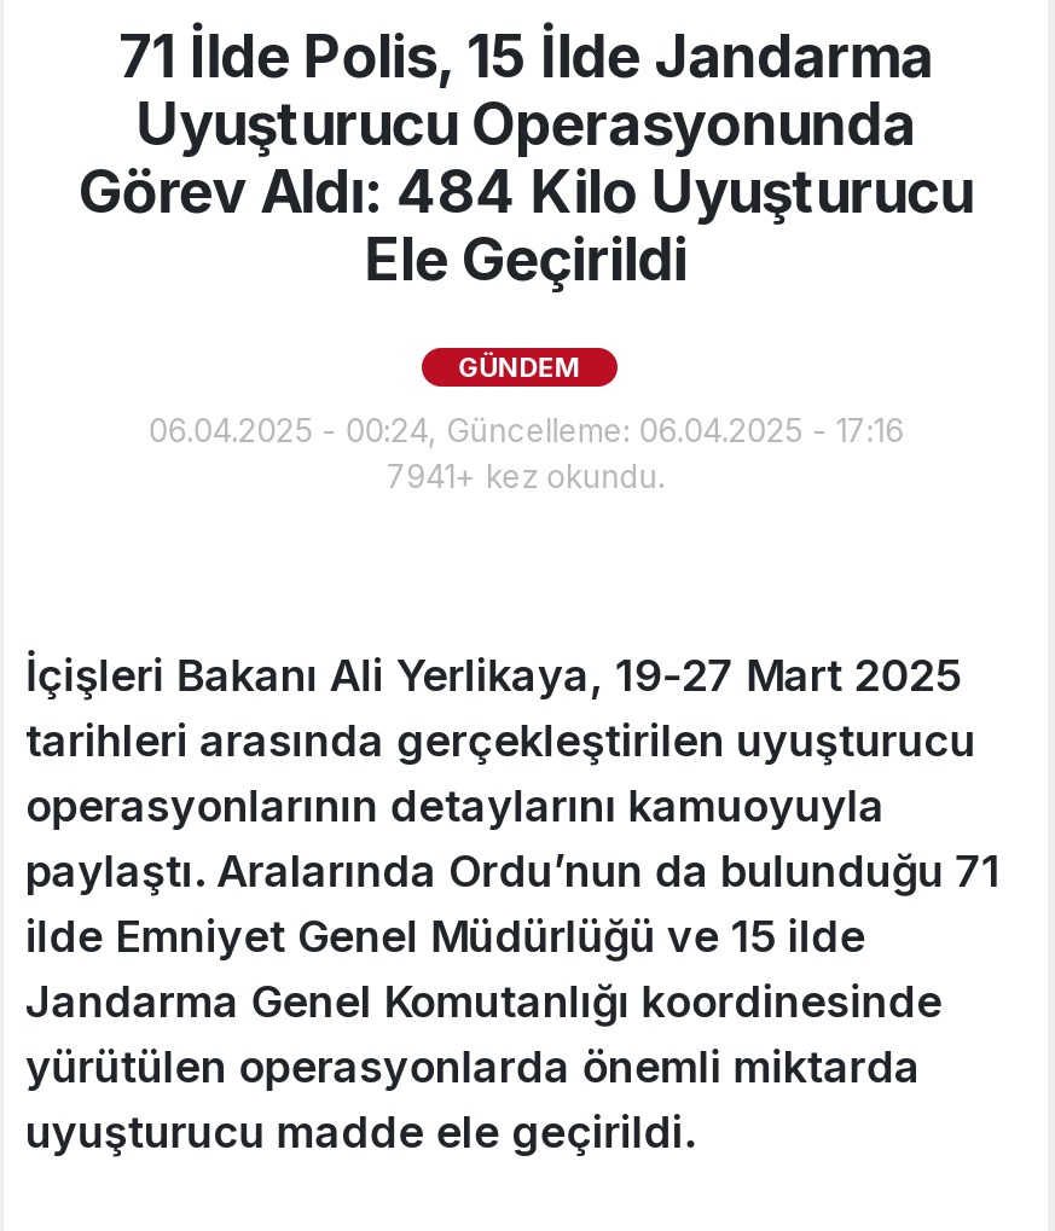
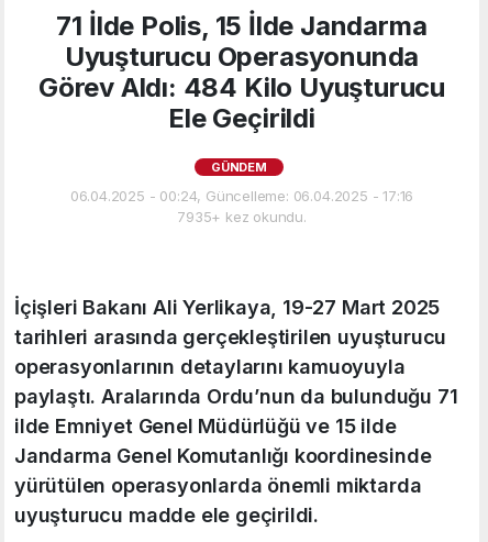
- 7941+ kez okundu.
+ 7935+ kez okundu.
